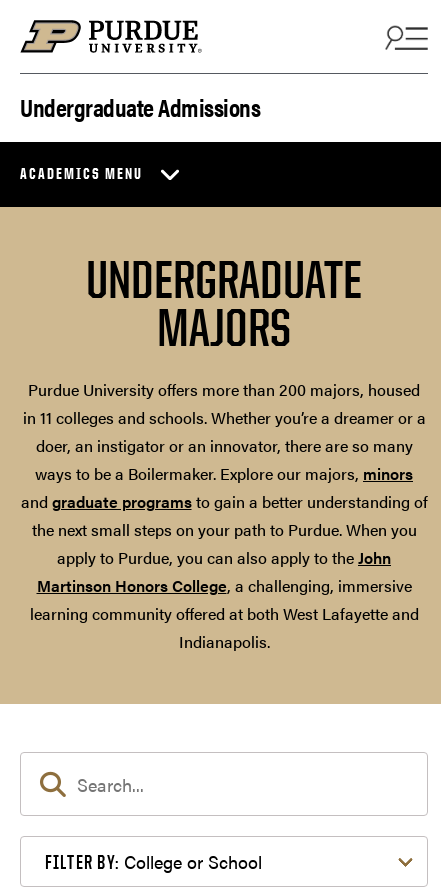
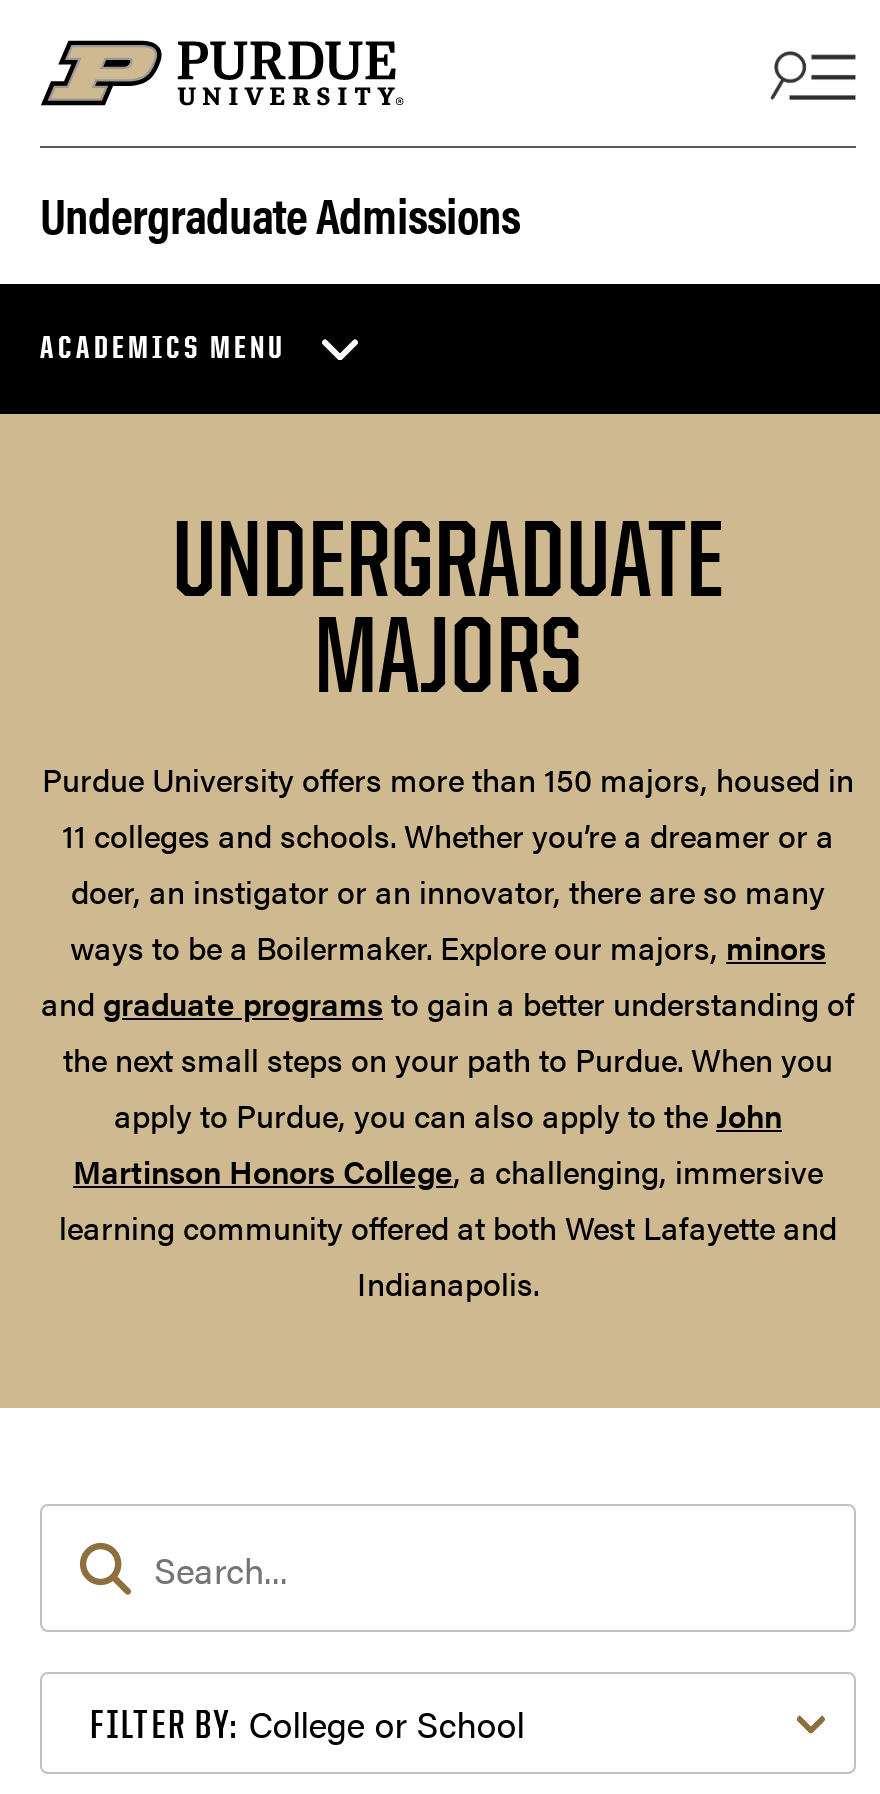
- Purdue University offers more than 200 majors, housed
- in 11 colleges and schools. Whether you’re a dreamer or a
+ Purdue University offers more than 150 majors, housed in
+ 11 colleges and schools. Whether you’re a dreamer or a
